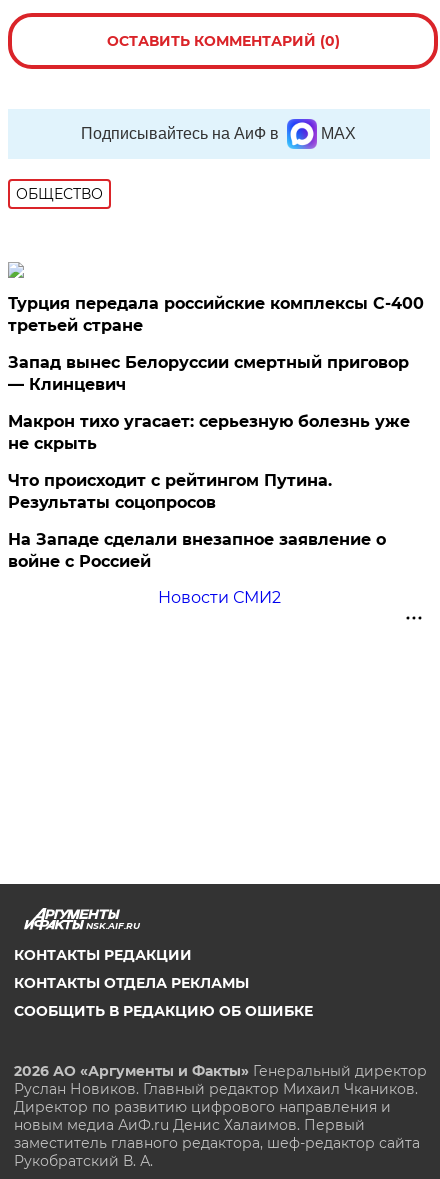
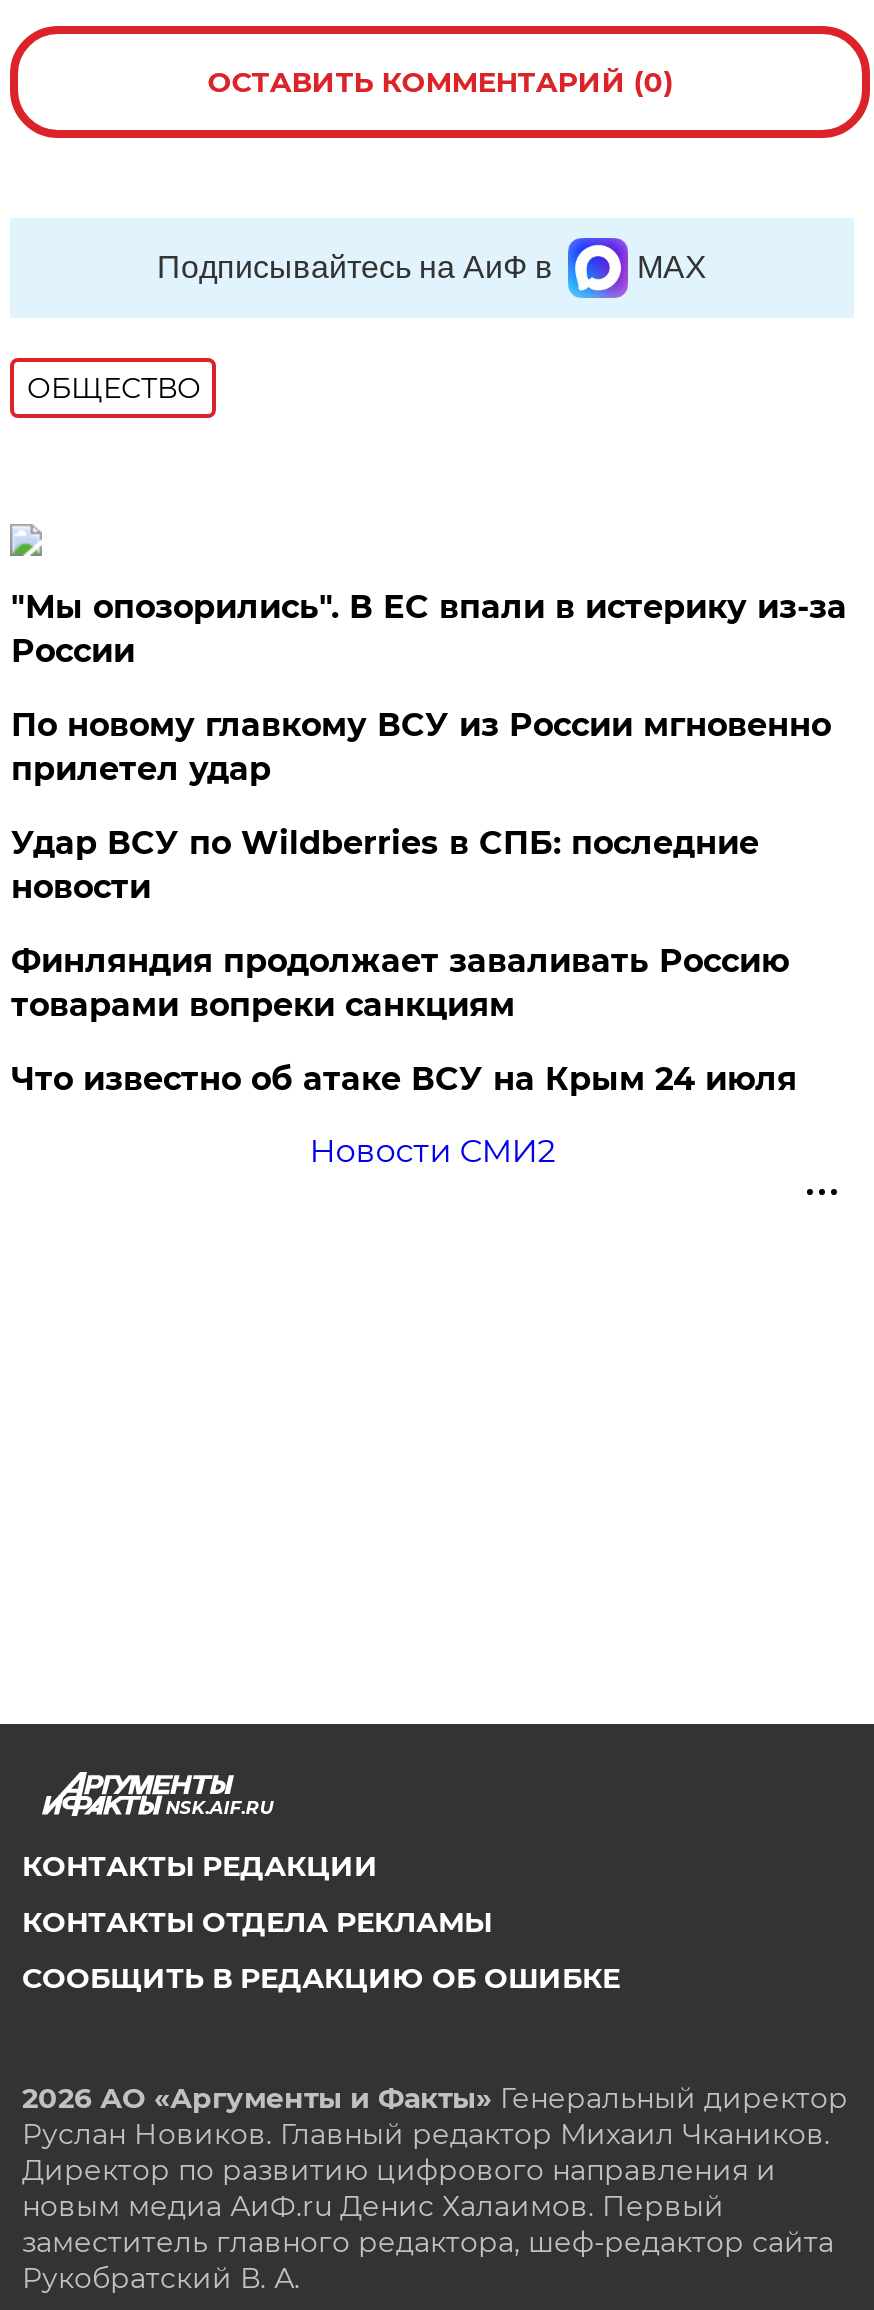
- Турция передала российские комплексы С-400
- третьей стране
+ "Мы опозорились". В ЕС впали в истерику из-за
+ России

- Запад вынес Белоруссии смертный приговор
- — Клинцевич
+ По новому главкому ВСУ из России мгновенно
+ прилетел удар

- Макрон тихо угасает: серьезную болезнь уже
- не скрыть
+ Удар ВСУ по Wildberries в СПБ: последние
+ новости

- Что происходит с рейтингом Путина.
- Результаты соцопросов
+ Финляндия продолжает заваливать Россию
+ товарами вопреки санкциям

- На Западе сделали внезапное заявление о
- войне с Россией
+ Что известно об атаке ВСУ на Крым 24 июля
